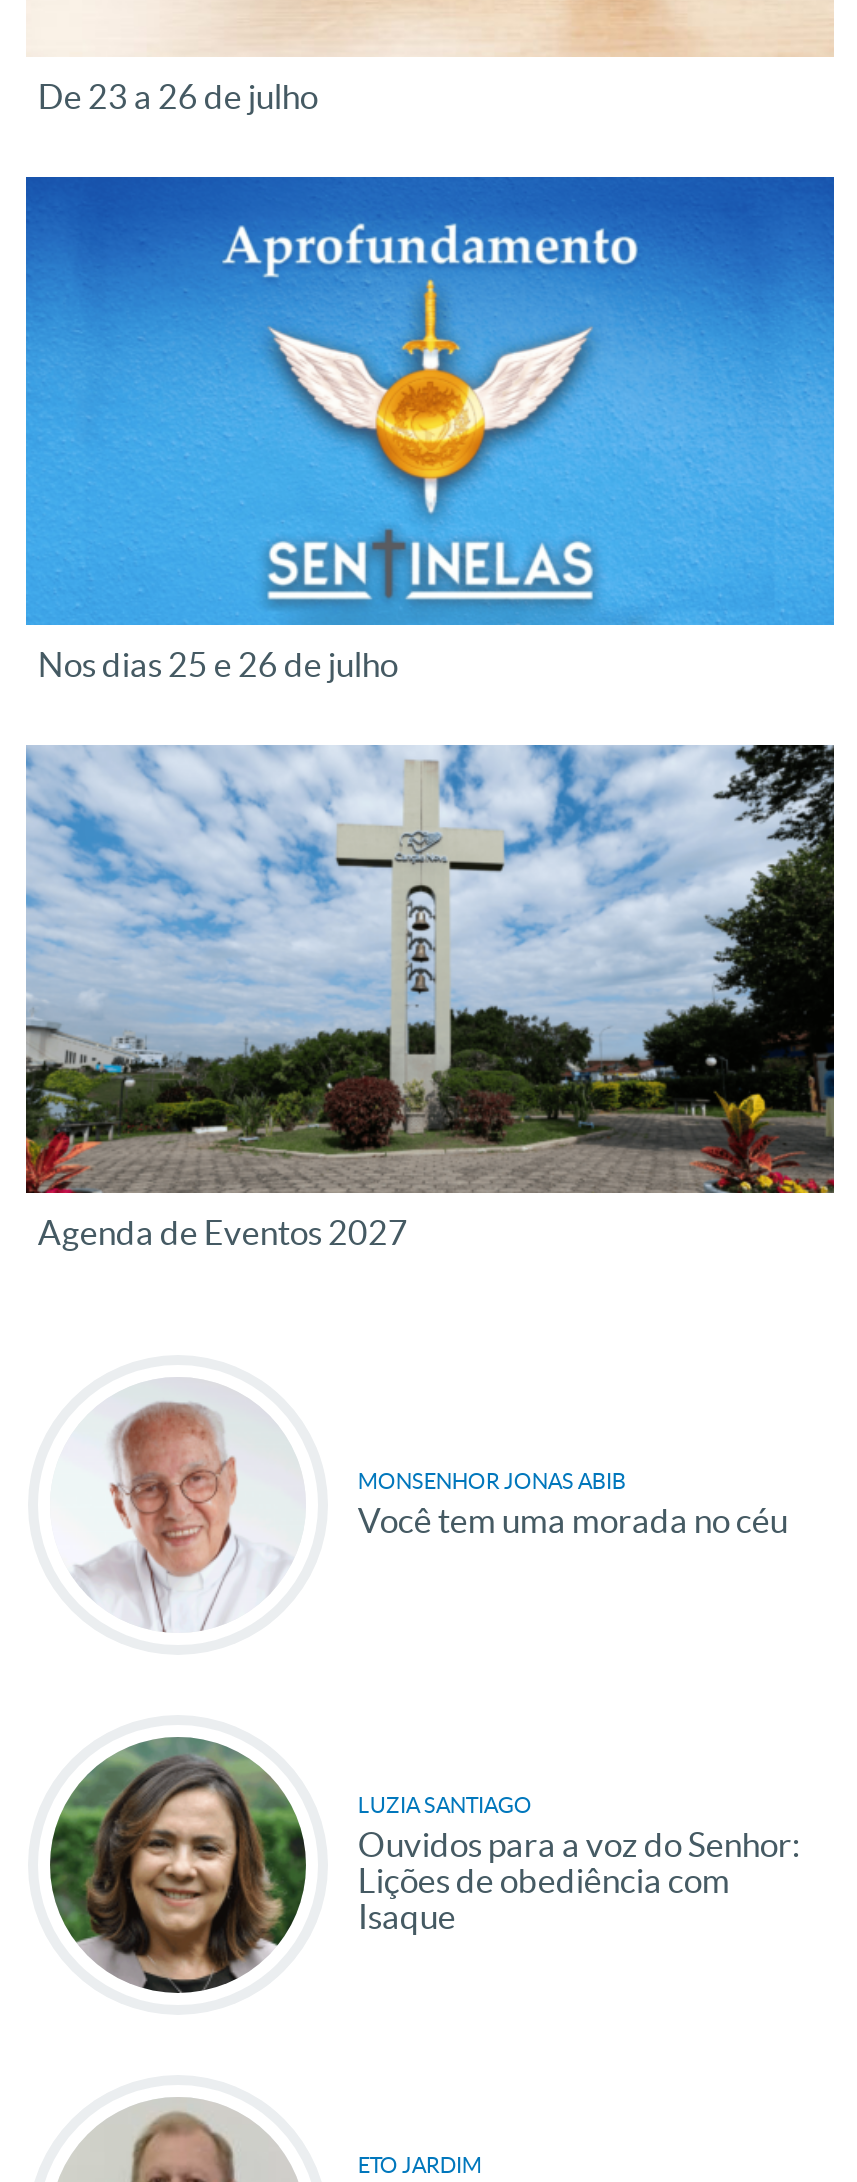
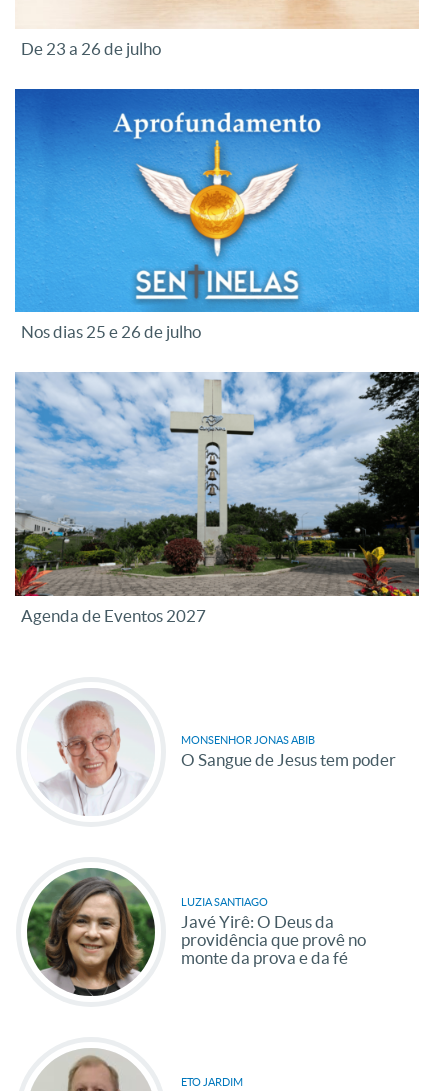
- Você tem uma morada no céu
+ O Sangue de Jesus tem poder

- Ouvidos para a voz do Senhor:
- Lições de obediência com
- Isaque
+ Javé Yirê: O Deus da
+ providência que provê no
+ monte da prova e da fé
